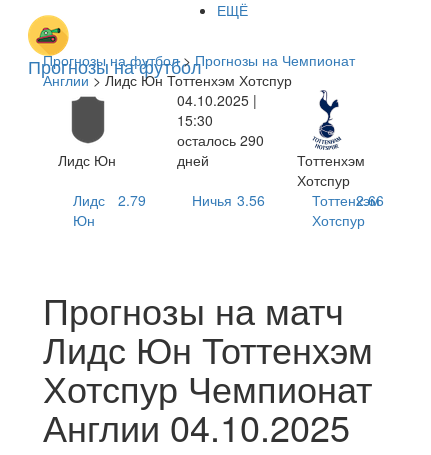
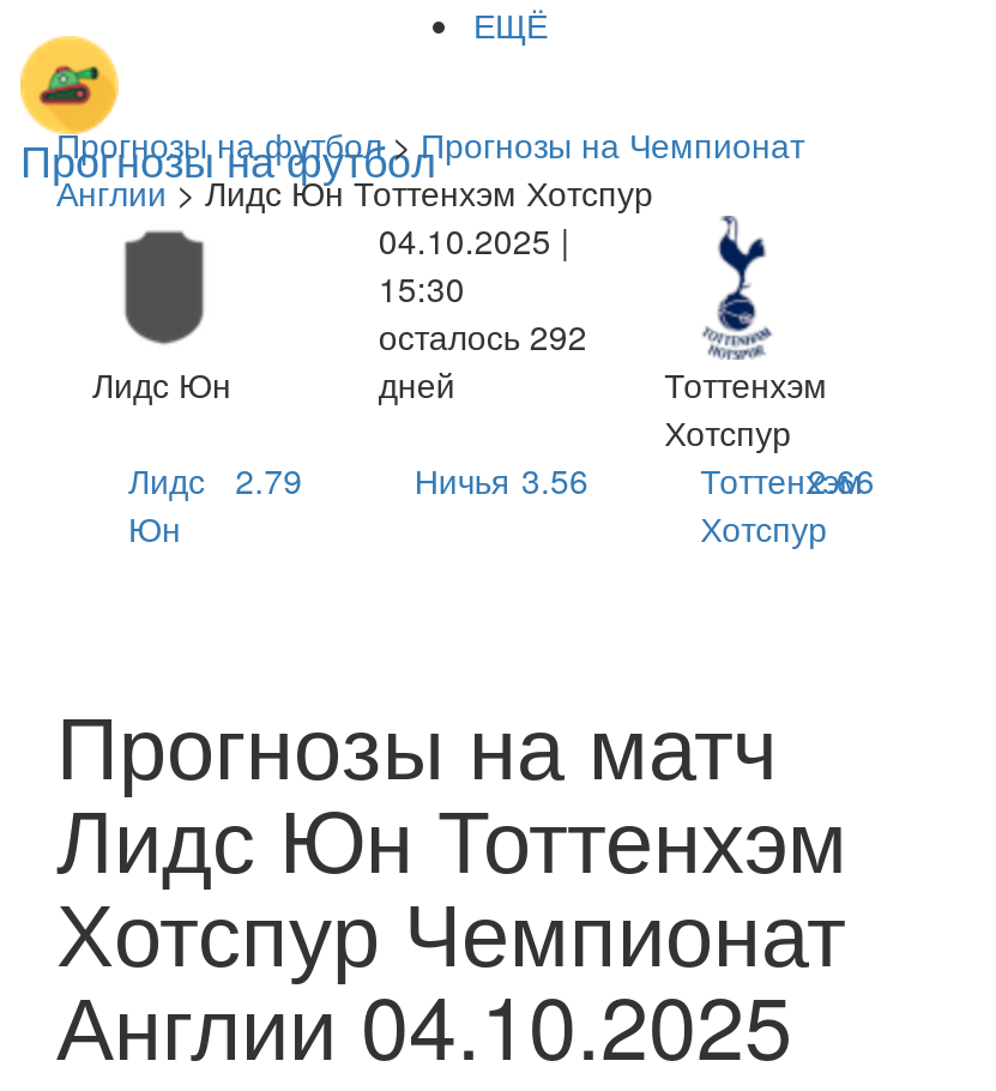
- осталось 290
+ осталось 292
